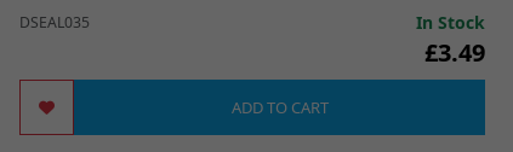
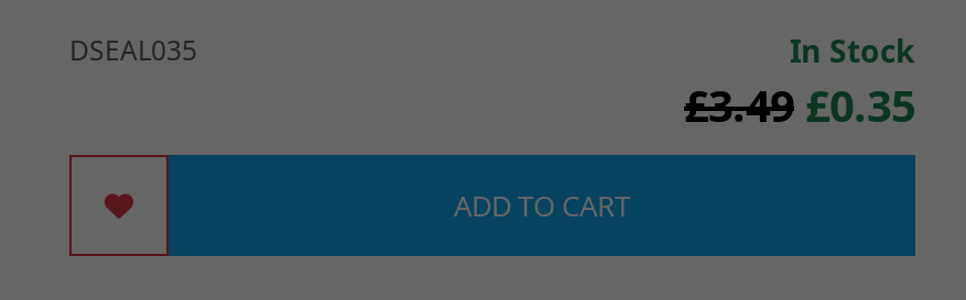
- £3.49
+ £3.49 £0.35
